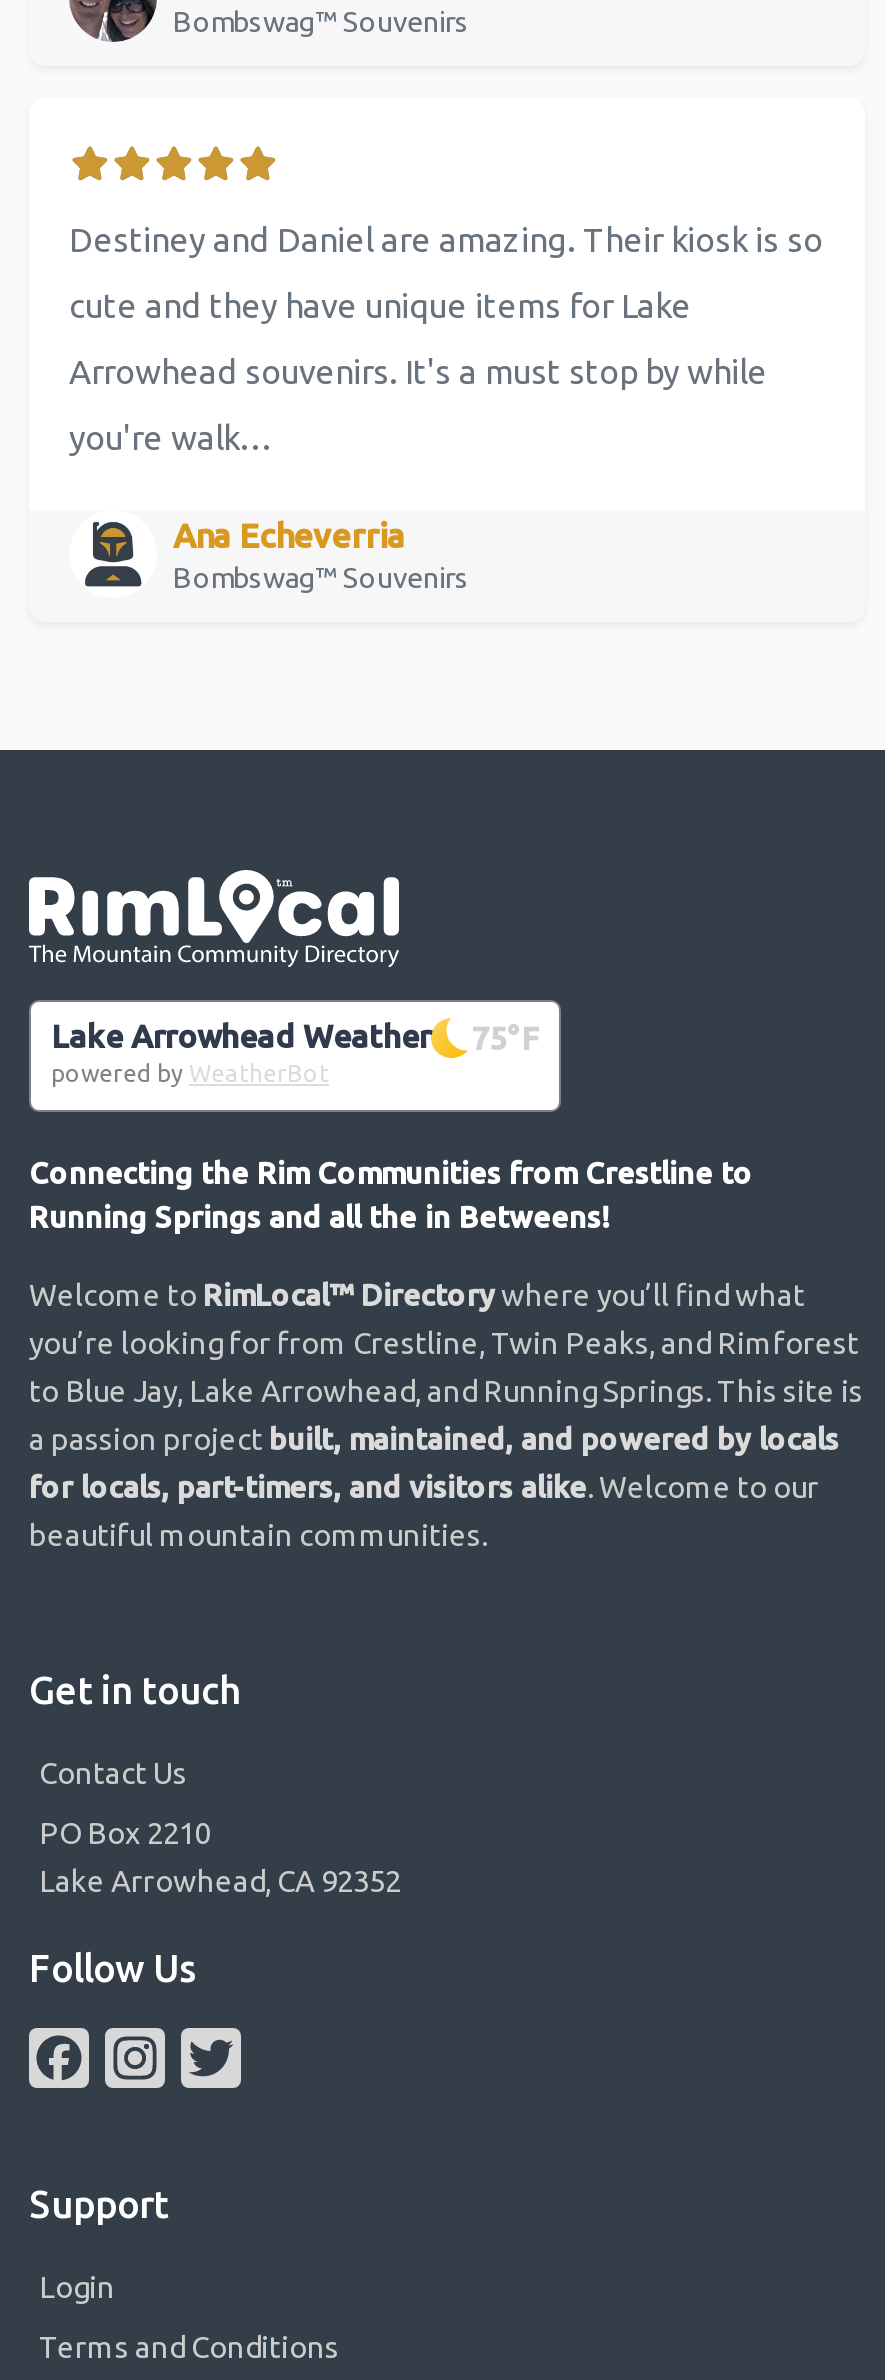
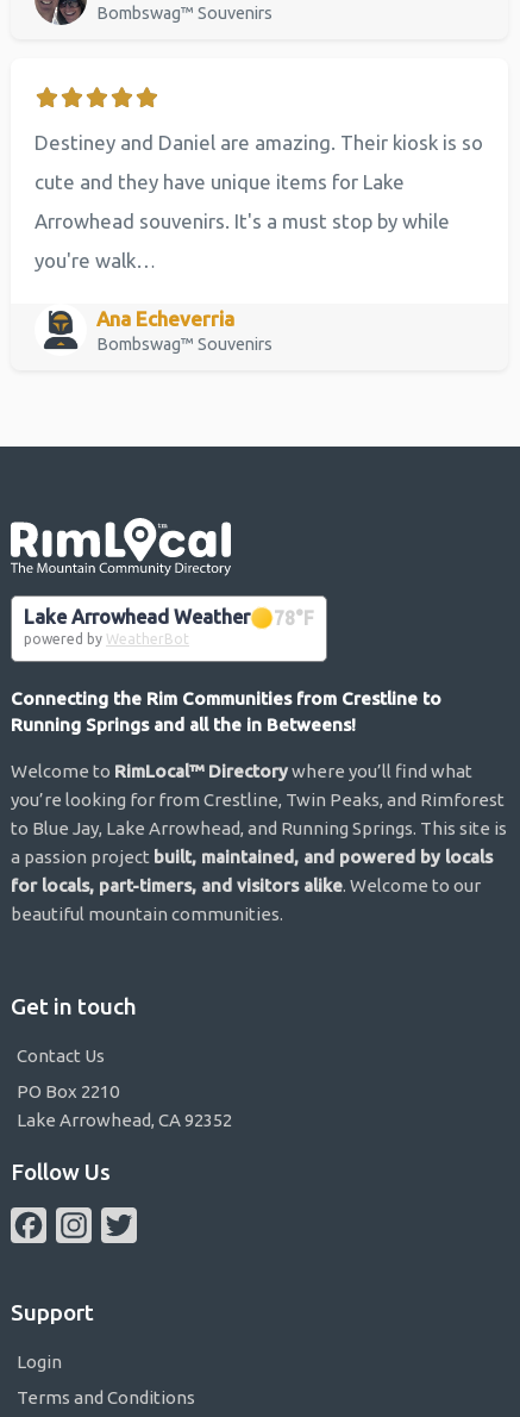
- Lake Arrowhead Weather 75°F
+ Lake Arrowhead Weather 78°F
